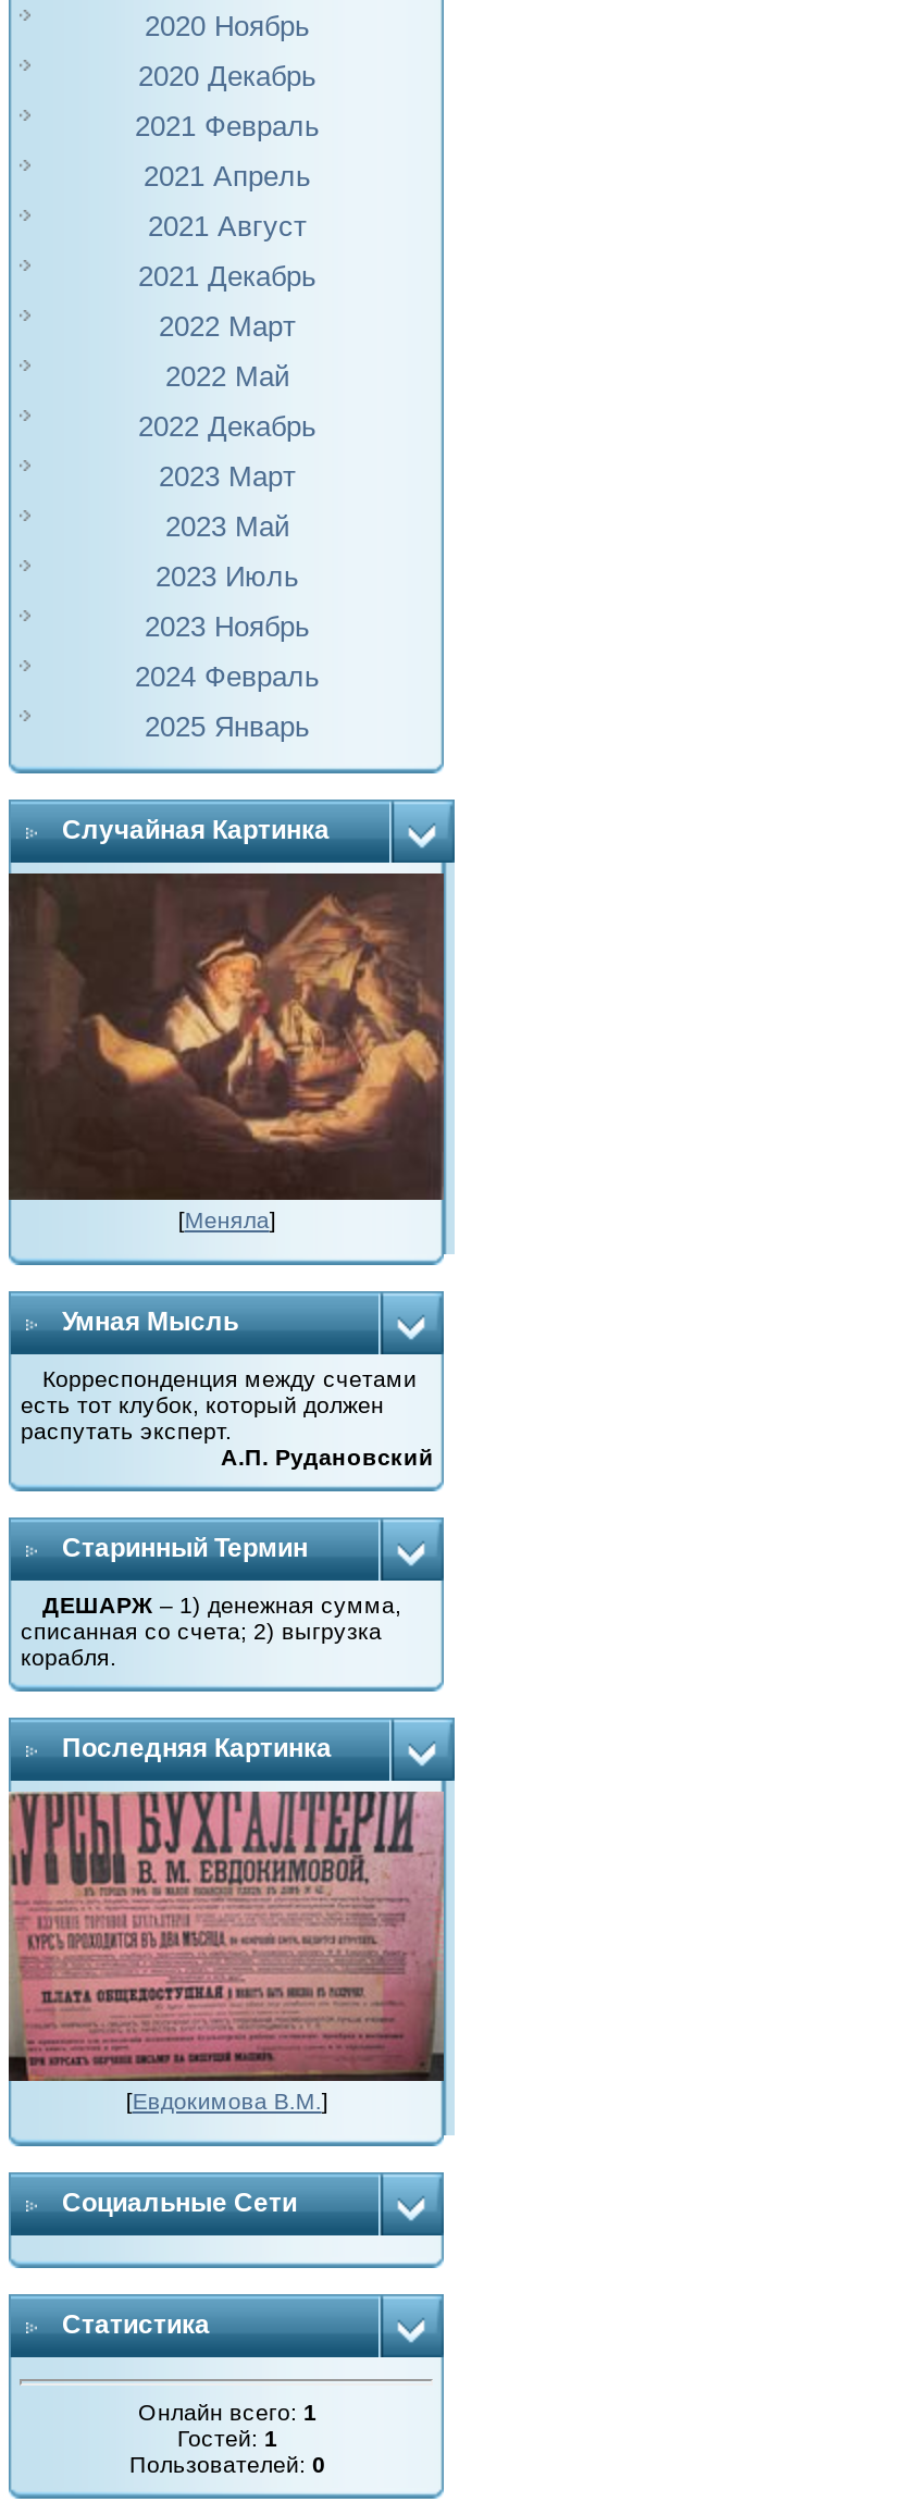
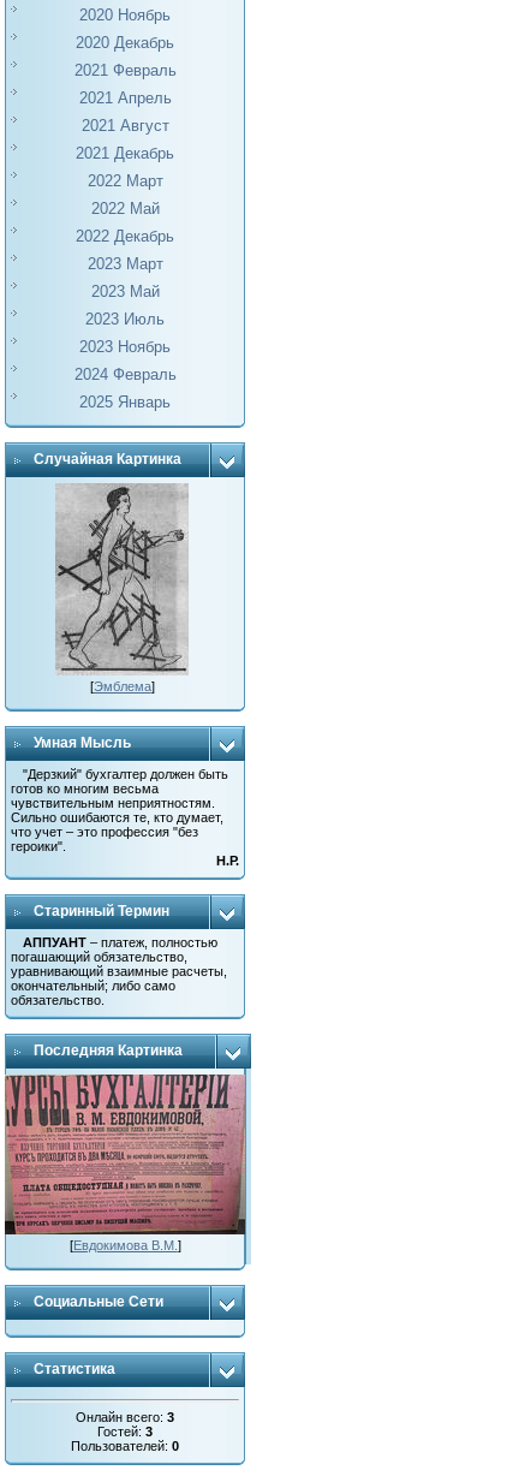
- [image]
- [Меняла]
+ [image]
+ [Эмблема]

- Корреспонденция между счетами
- есть тот клубок, который должен
- распутать эксперт.
- А.П. Рудановский
+ "Дерзкий" бухгалтер должен быть
+ готов ко многим весьма
+ чувствительным неприятностям.
+ Сильно ошибаются те, кто думает,
+ что учет – это профессия "без
+ героики".
+ Н.Р.

- ДЕШАРЖ – 1) денежная сумма,
- списанная со счета; 2) выгрузка
- корабля.
+ АППУАНТ – платеж, полностью
+ погашающий обязательство,
+ уравнивающий взаимные расчеты,
+ окончательный; либо само
+ обязательство.

- Онлайн всего: 1
+ Онлайн всего: 3

- Гостей: 1
+ Гостей: 3
